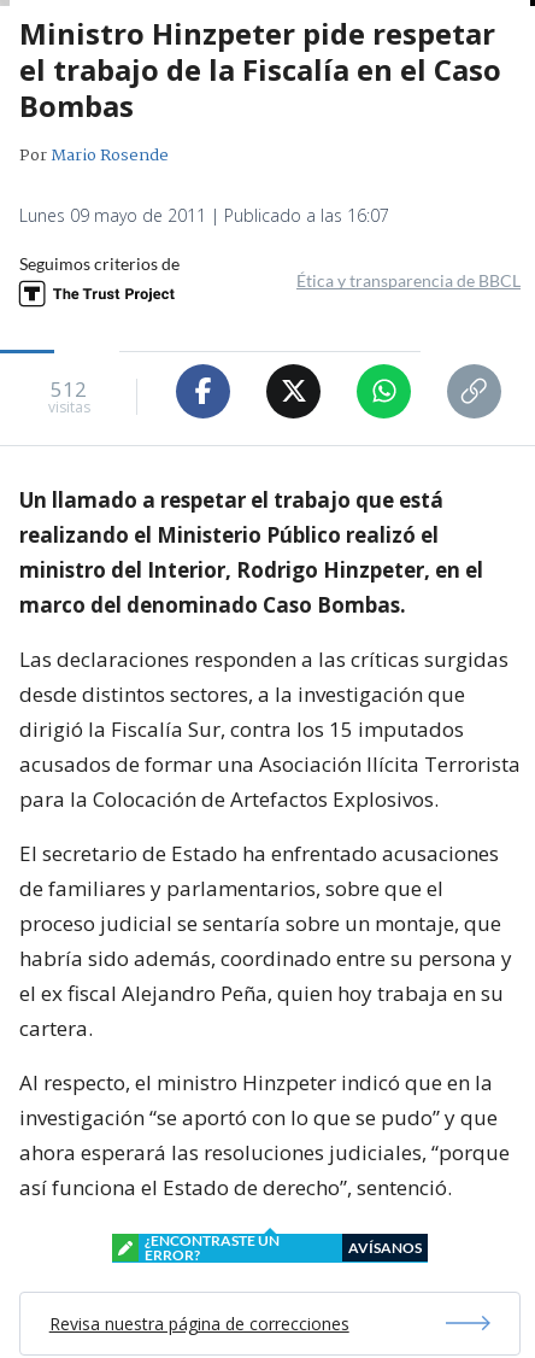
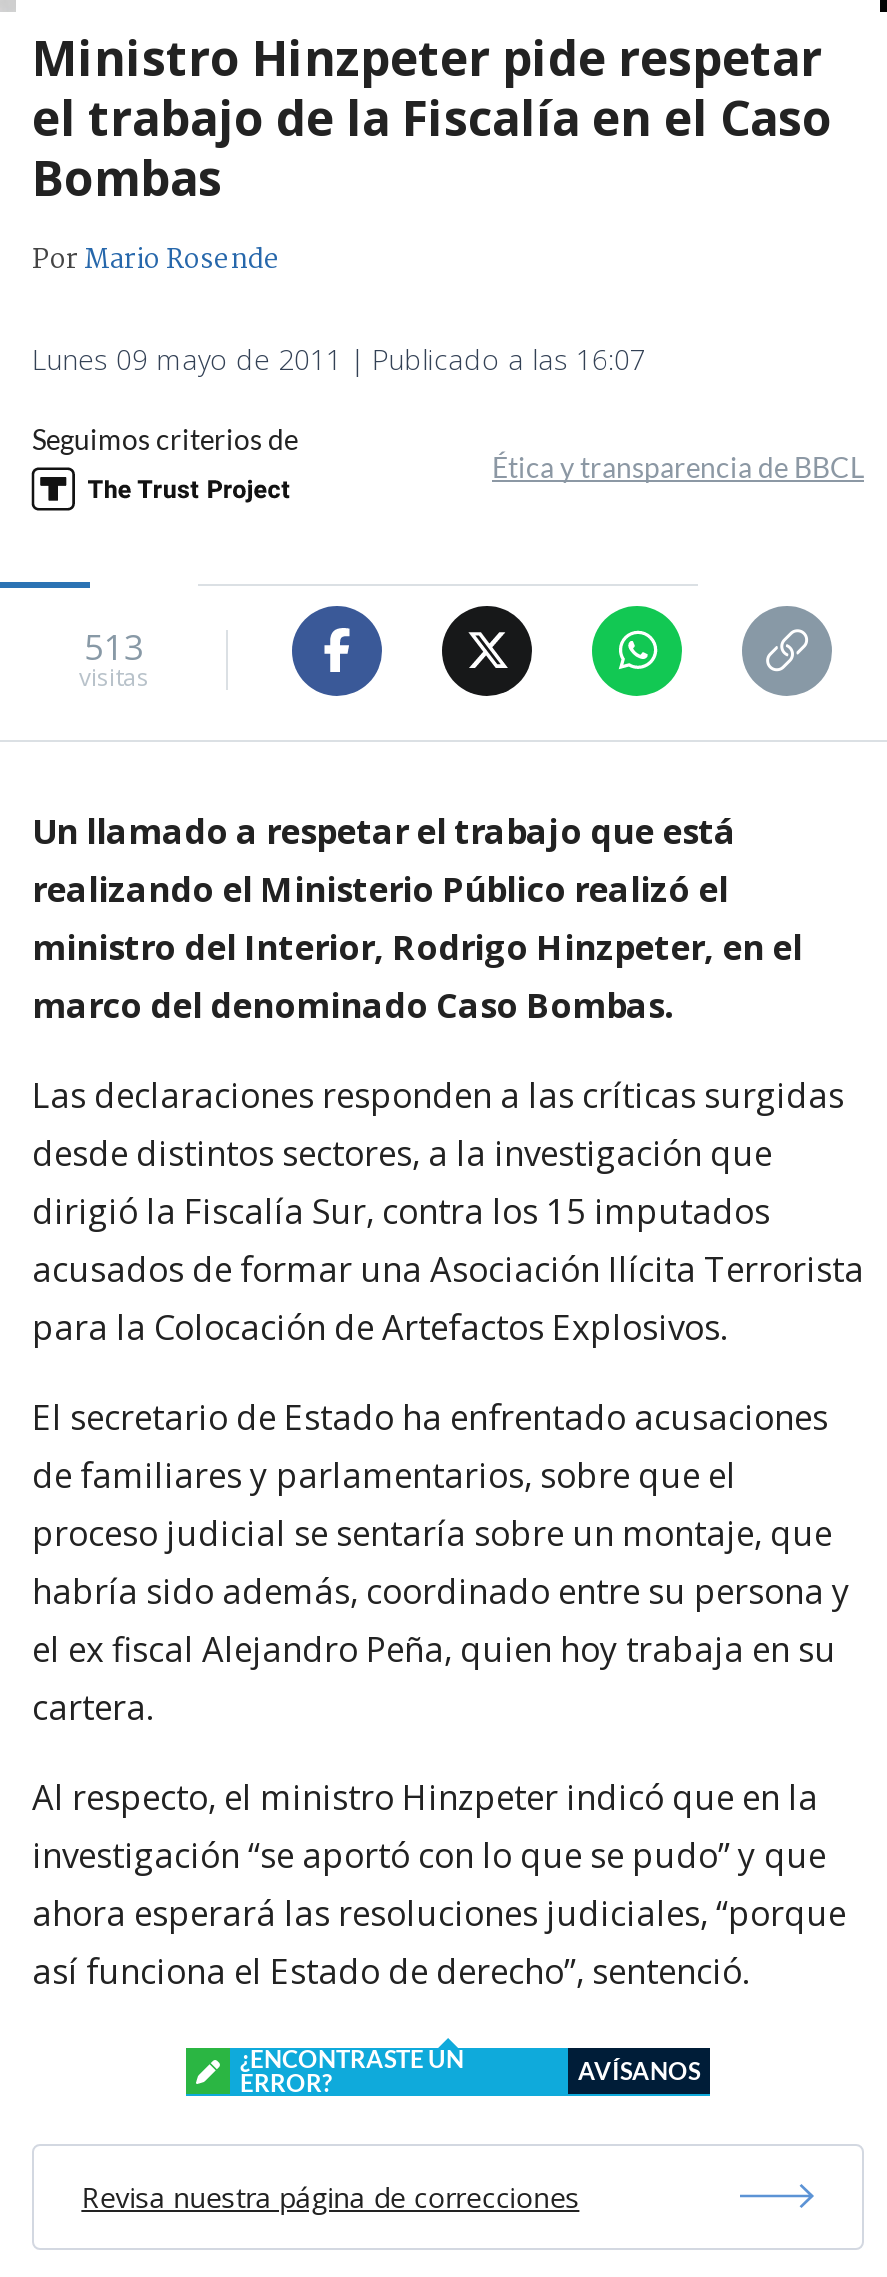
- 512
+ 513
